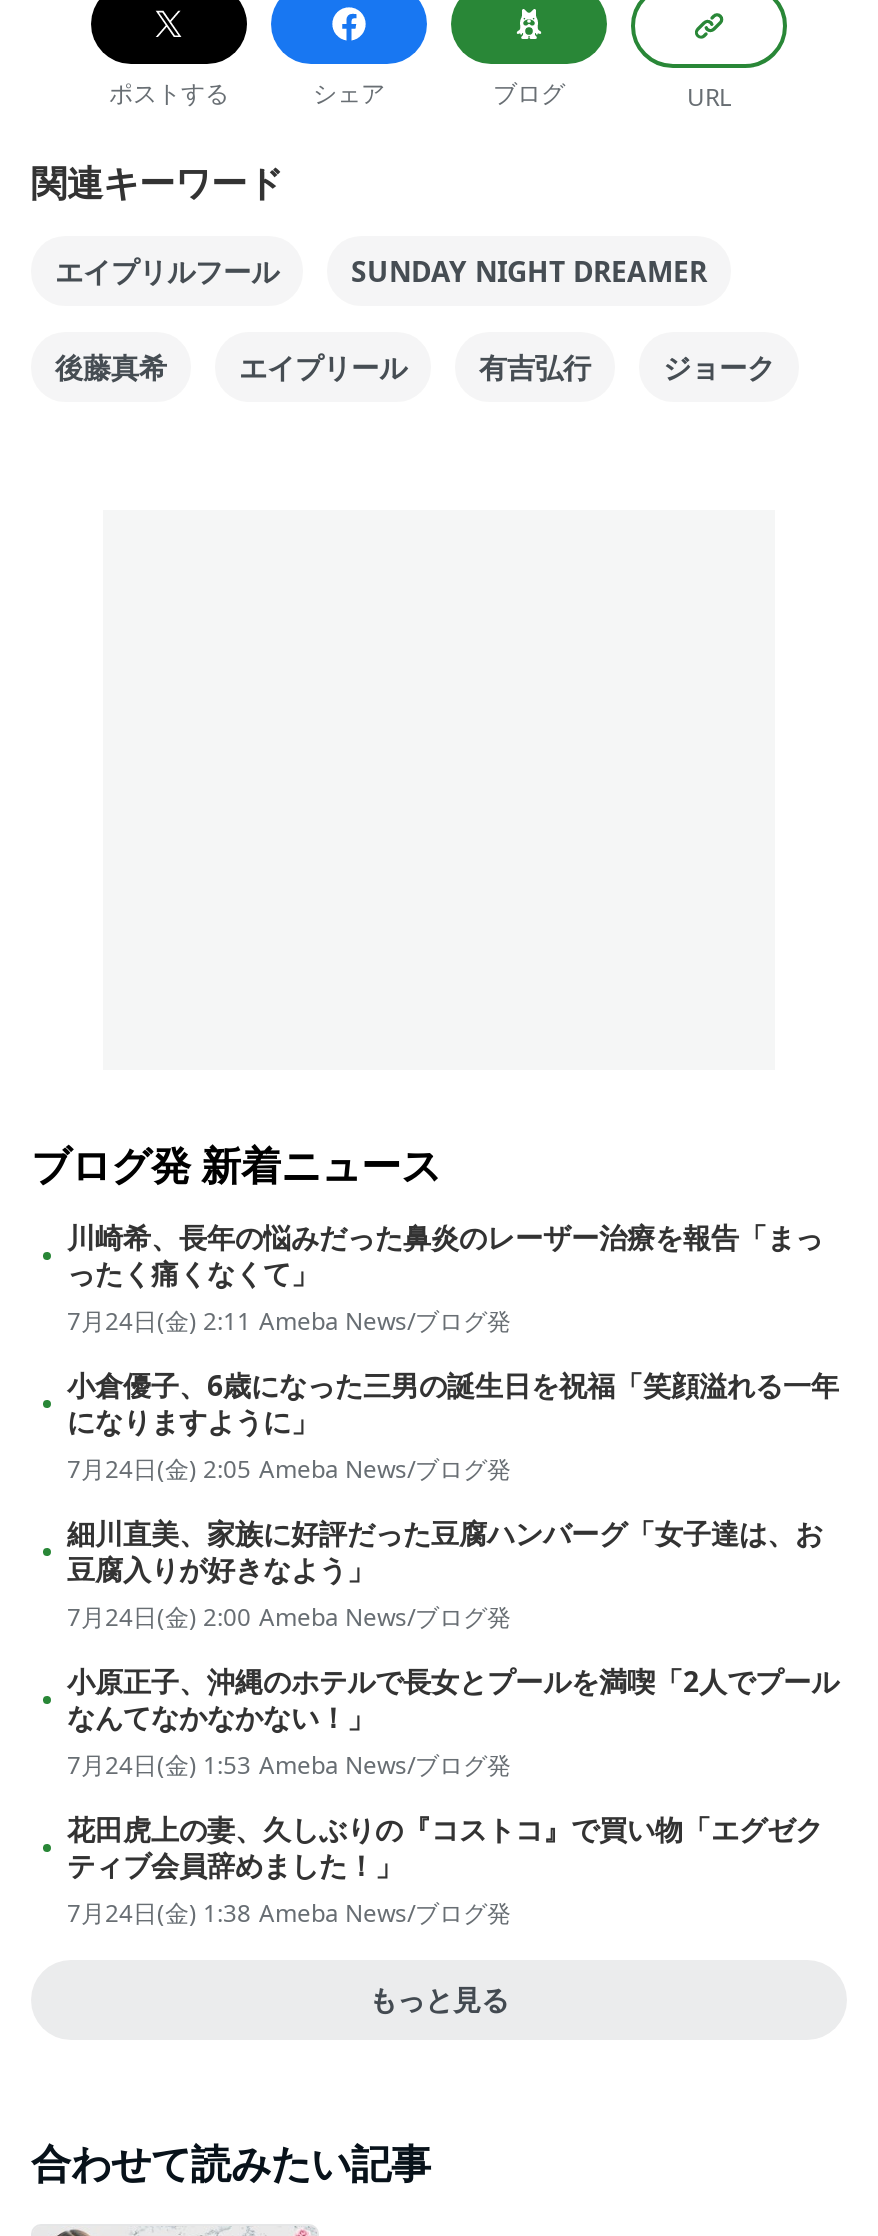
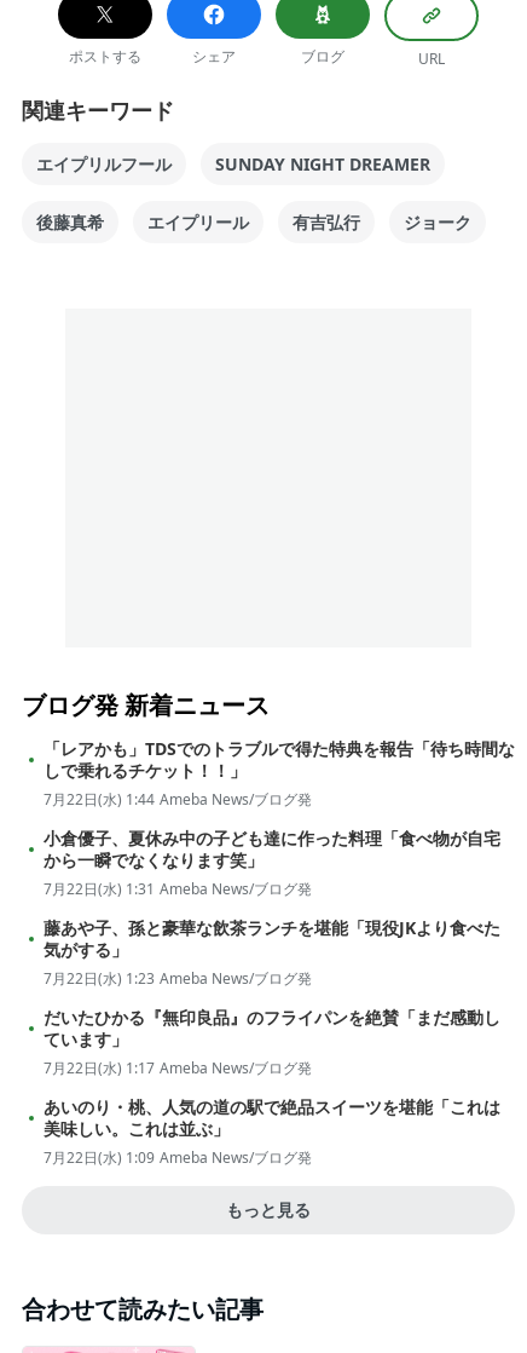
- 川崎希、長年の悩みだった鼻炎のレーザー治療を報告「まっ
- ったく痛くなくて」
- 7月24日(金) 2:11 Ameba News/ブログ発
+ 「レアかも」TDSでのトラブルで得た特典を報告「待ち時間な
+ しで乗れるチケット！！」
+ 7月22日(水) 1:44 Ameba News/ブログ発

- 小倉優子、6歳になった三男の誕生日を祝福「笑顔溢れる一年
- になりますように」
- 7月24日(金) 2:05 Ameba News/ブログ発
+ 小倉優子、夏休み中の子ども達に作った料理「食べ物が自宅
+ から一瞬でなくなります笑」
+ 7月22日(水) 1:31 Ameba News/ブログ発

- 細川直美、家族に好評だった豆腐ハンバーグ「女子達は、お
- 豆腐入りが好きなよう」
- 7月24日(金) 2:00 Ameba News/ブログ発
+ 藤あや子、孫と豪華な飲茶ランチを堪能「現役JKより食べた
+ 気がする」
+ 7月22日(水) 1:23 Ameba News/ブログ発

- 小原正子、沖縄のホテルで長女とプールを満喫「2人でプール
- なんてなかなかない！」
- 7月24日(金) 1:53 Ameba News/ブログ発
+ だいたひかる『無印良品』のフライパンを絶賛「まだ感動し
+ ています」
+ 7月22日(水) 1:17 Ameba News/ブログ発

- 花田虎上の妻、久しぶりの『コストコ』で買い物「エグゼク
- ティブ会員辞めました！」
- 7月24日(金) 1:38 Ameba News/ブログ発
+ あいのり・桃、人気の道の駅で絶品スイーツを堪能「これは
+ 美味しい。これは並ぶ」
+ 7月22日(水) 1:09 Ameba News/ブログ発
